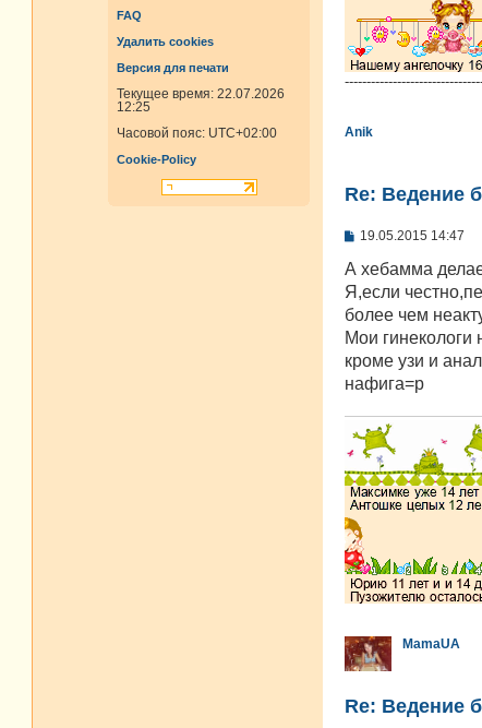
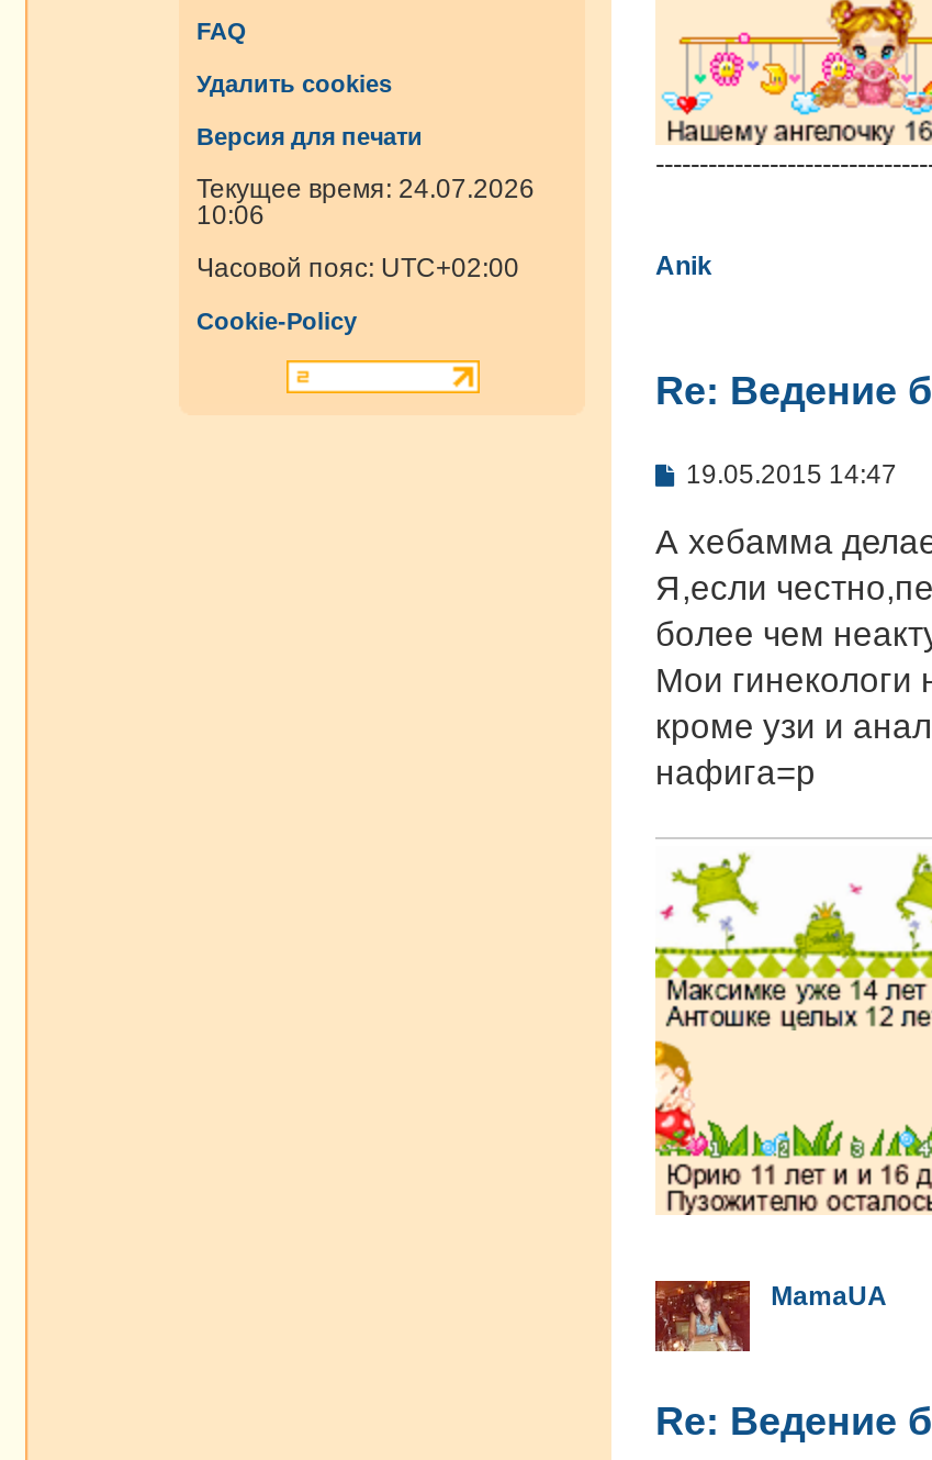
- Текущее время: 22.07.2026
+ Текущее время: 24.07.2026

- 12:25
+ 10:06
